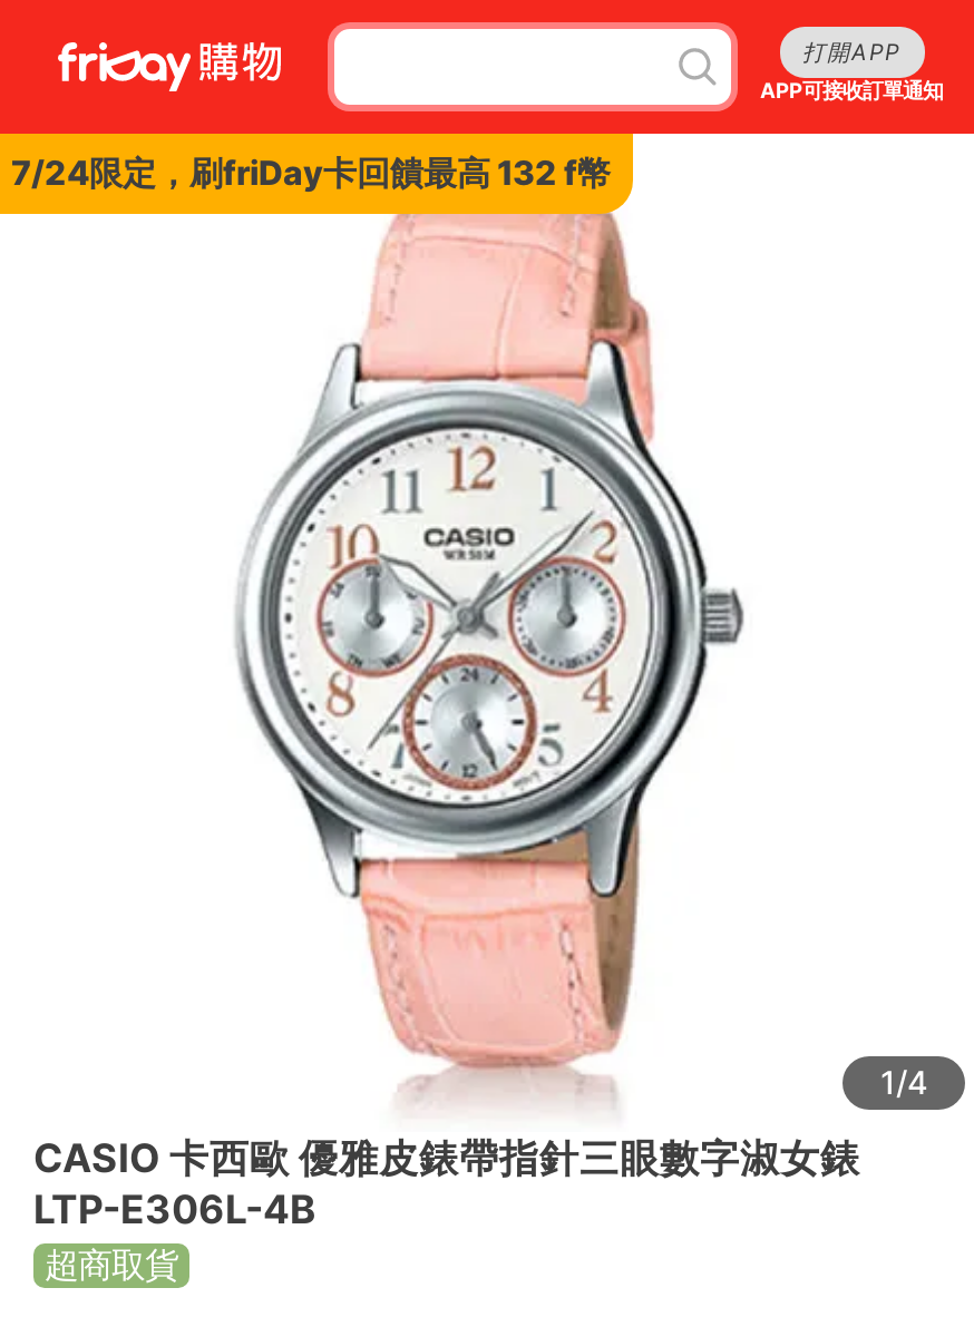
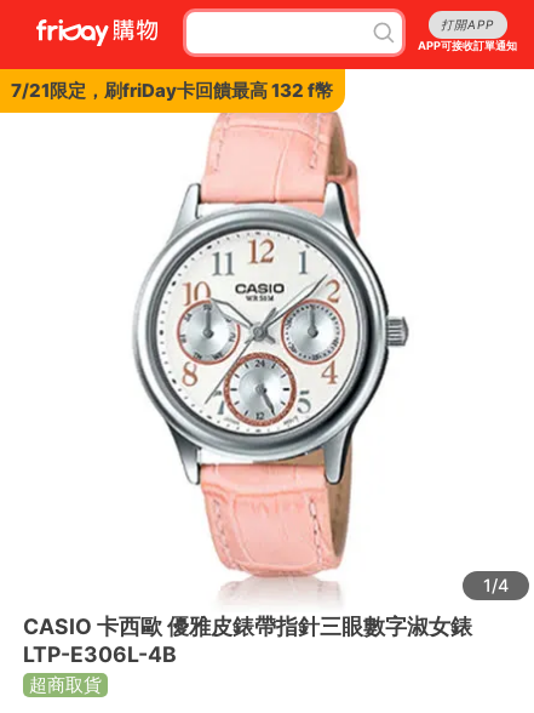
- 7/24限定，刷friDay卡回饋最高 132 f幣
+ 7/21限定，刷friDay卡回饋最高 132 f幣
